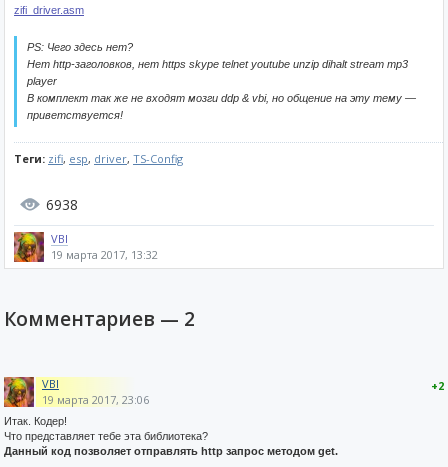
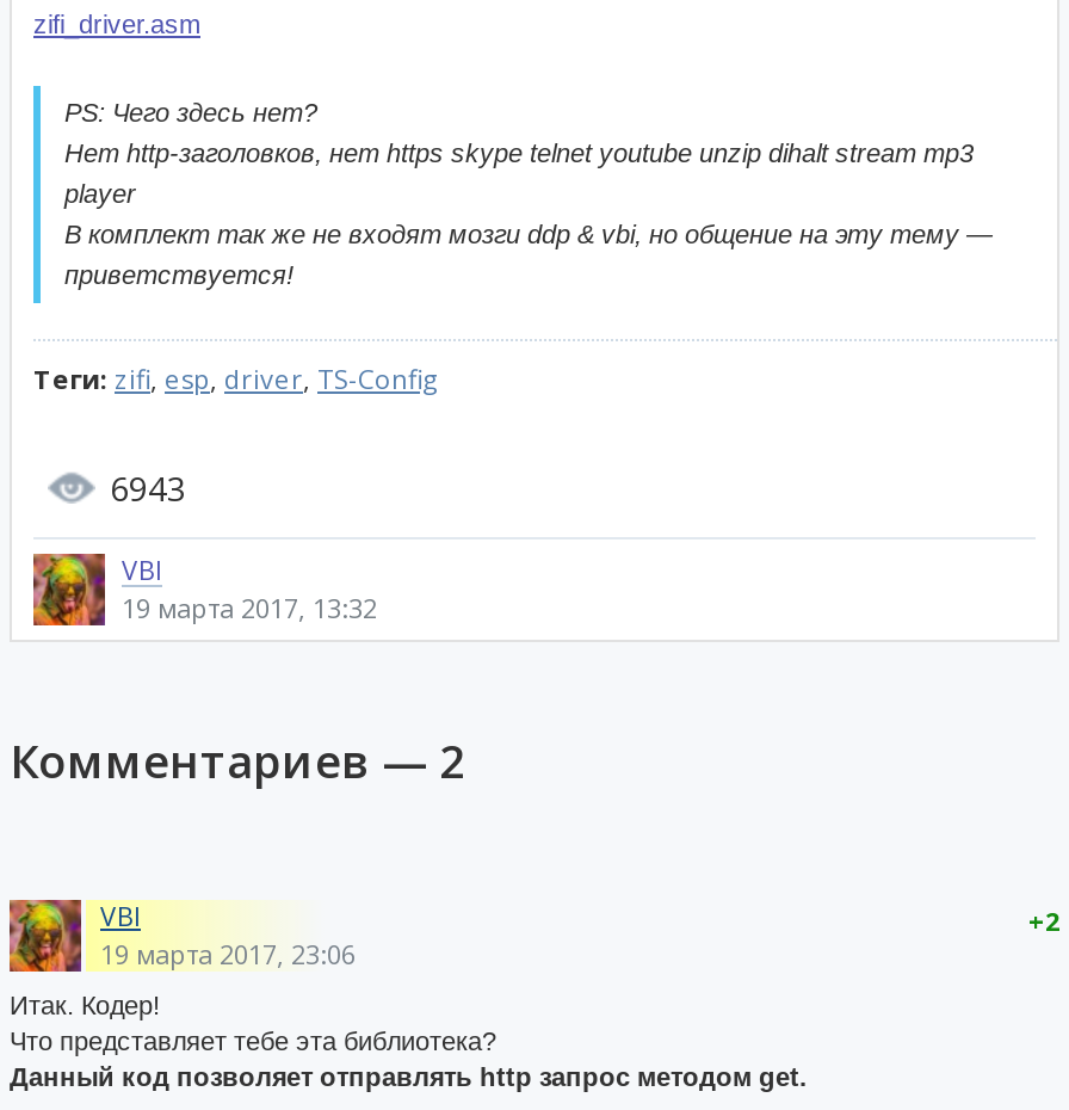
- 6938
+ 6943
